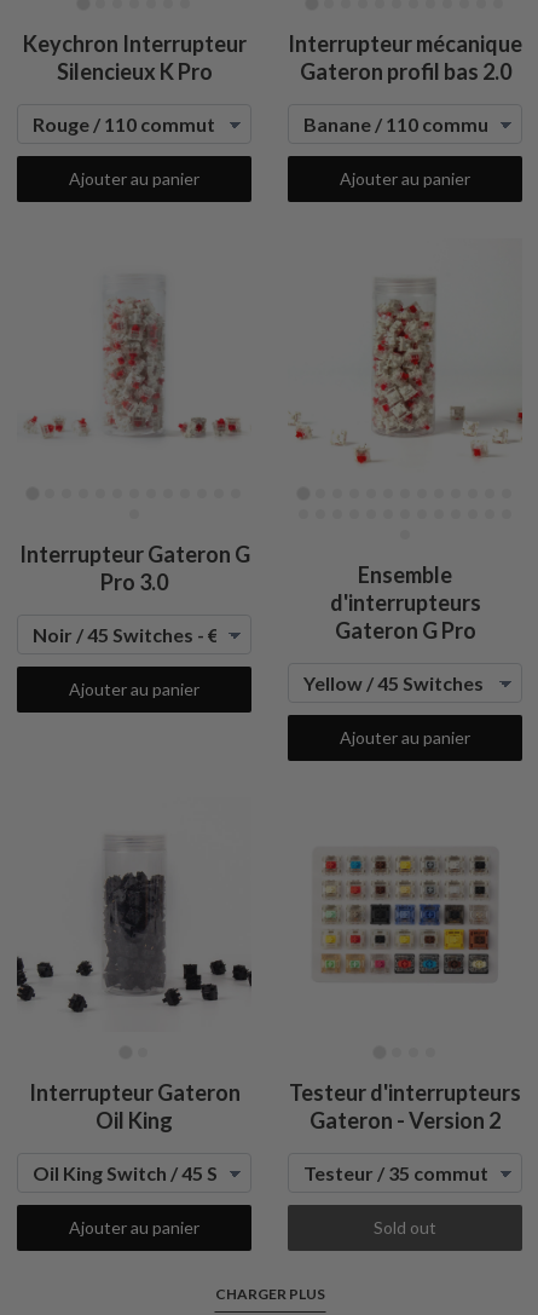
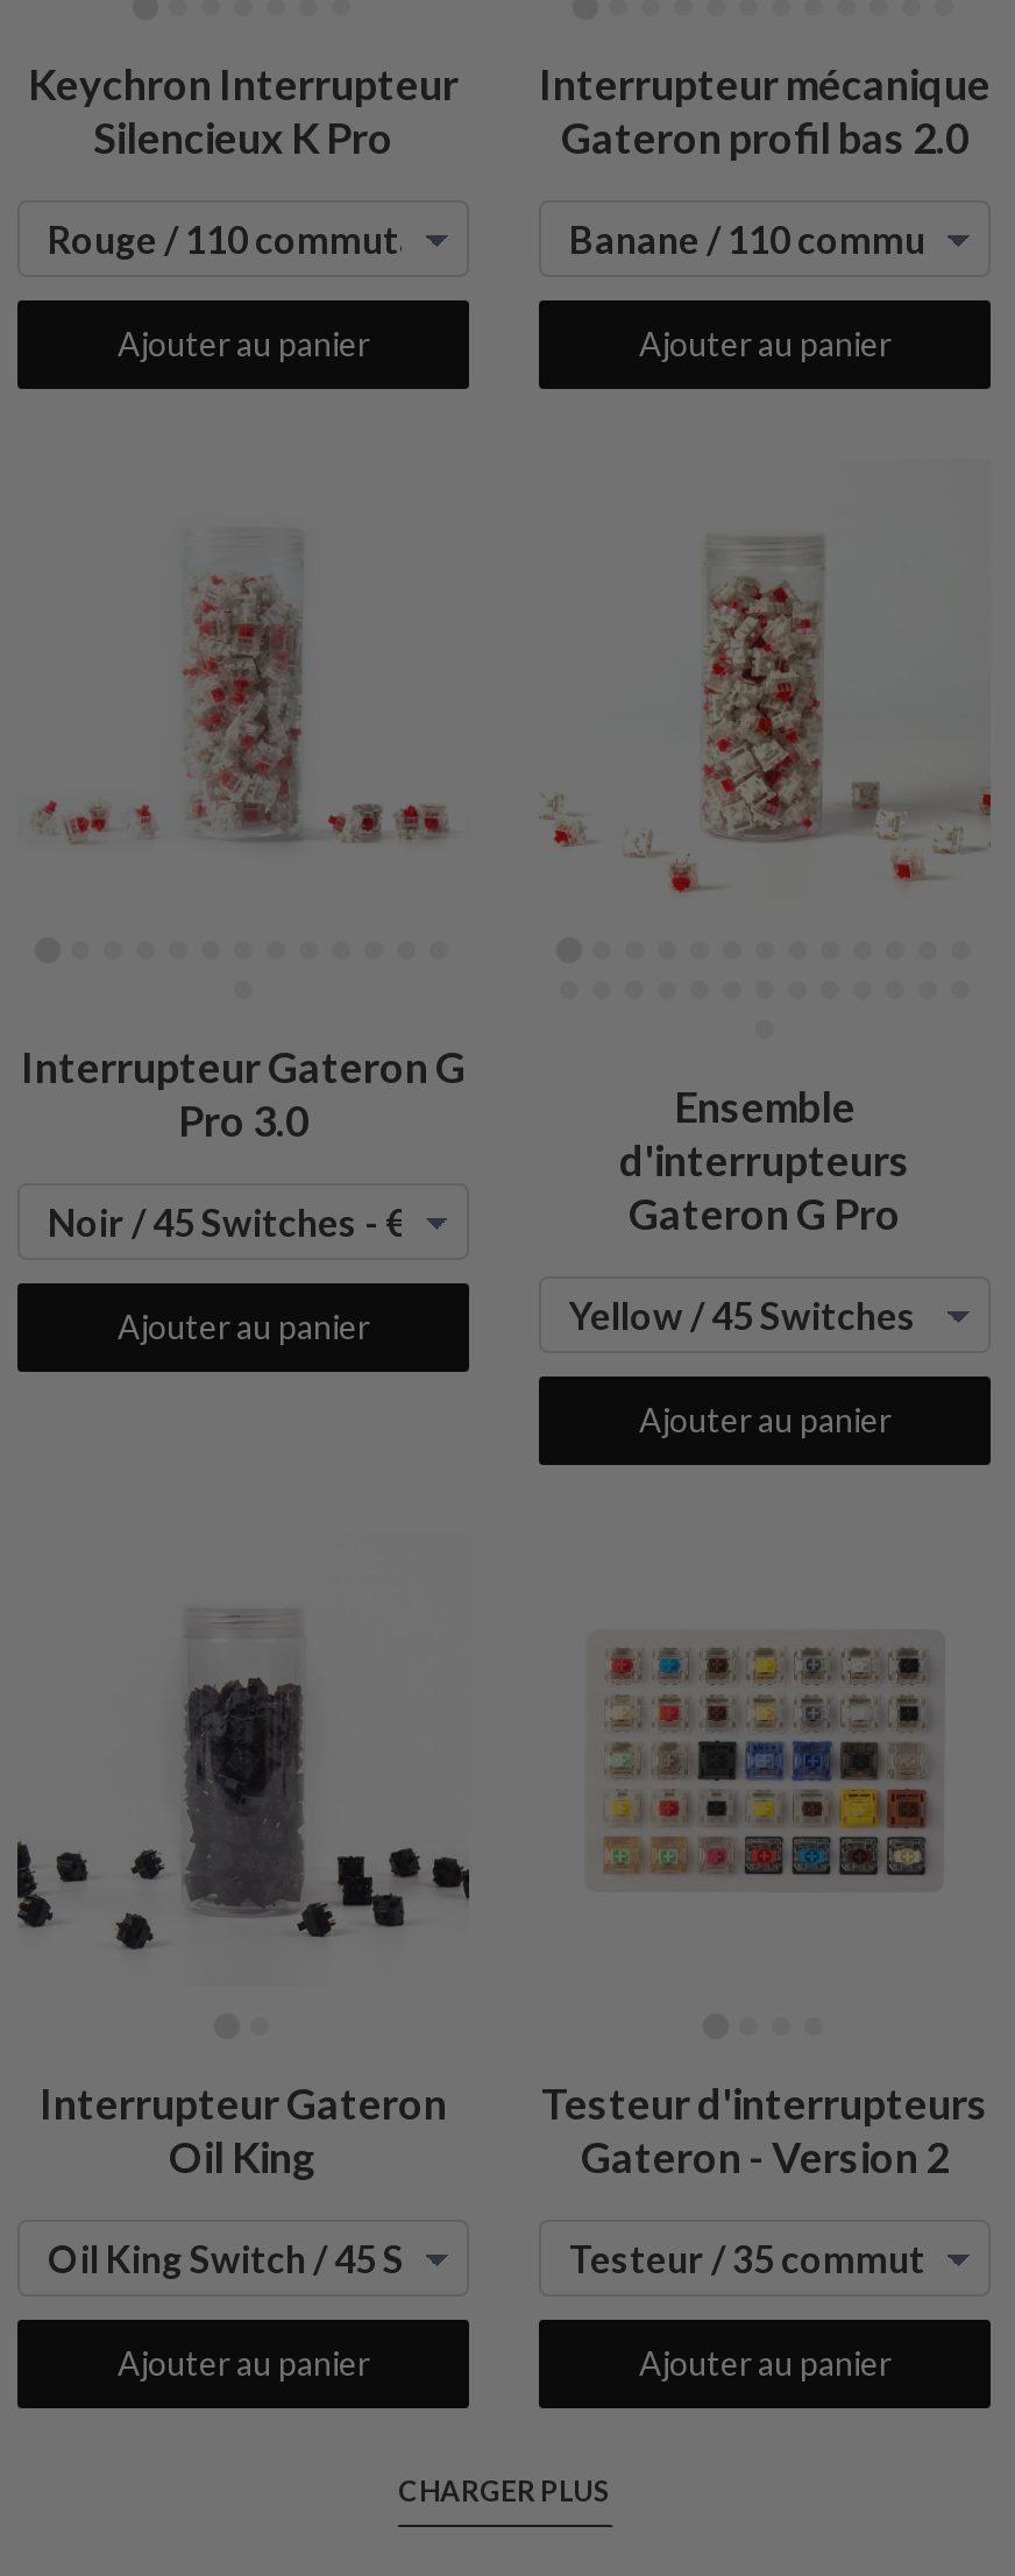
- Sold out
+ Ajouter au panier
